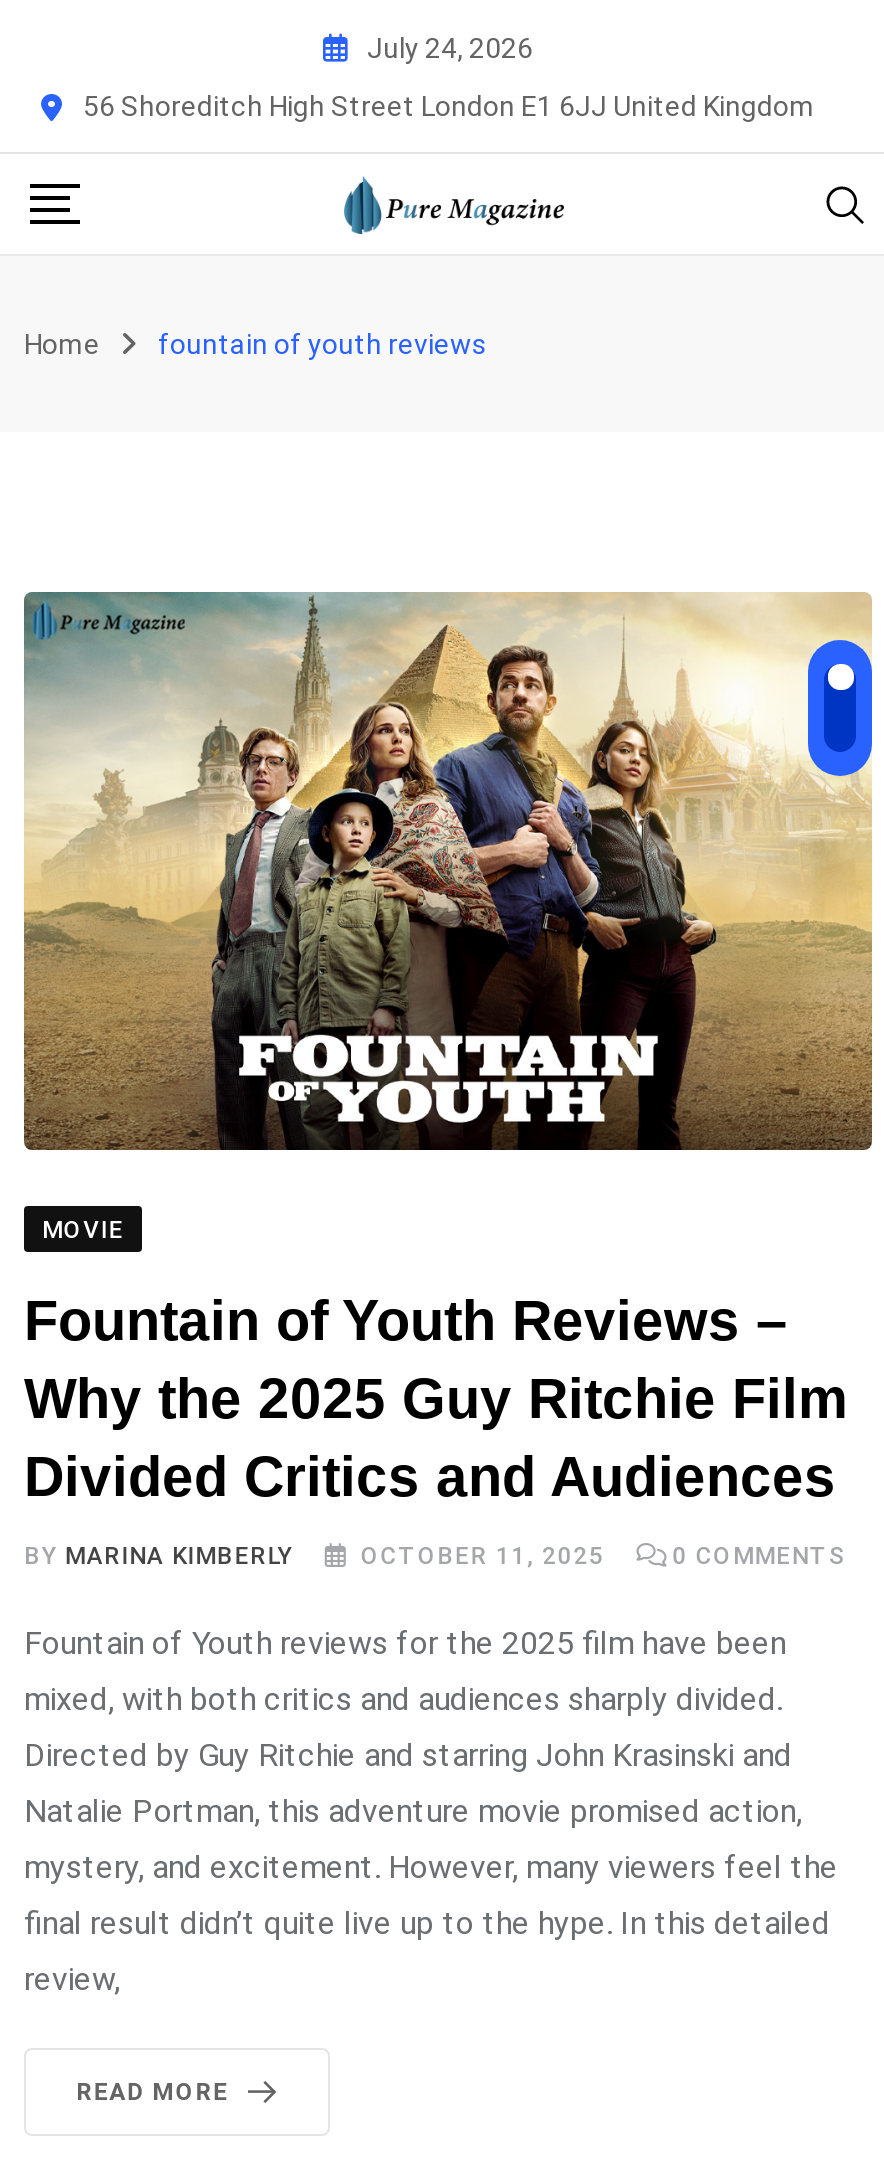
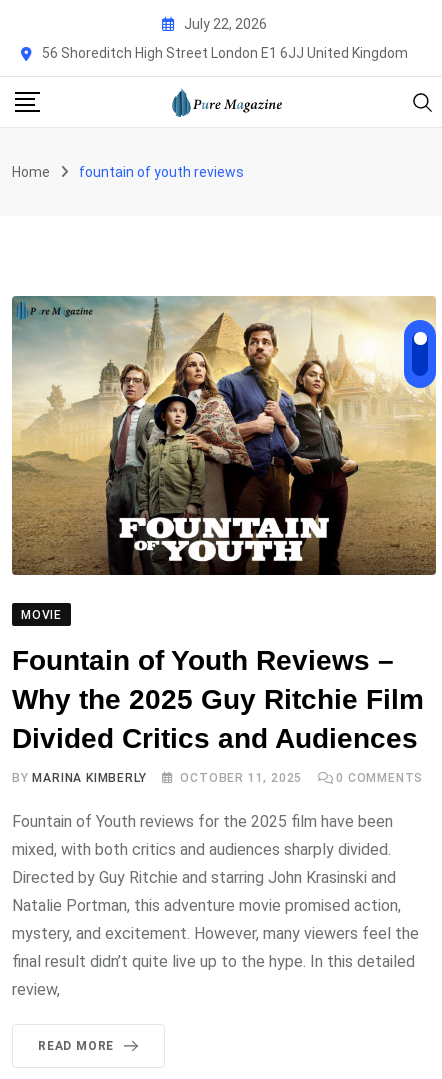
- July 24, 2026
+ July 22, 2026
